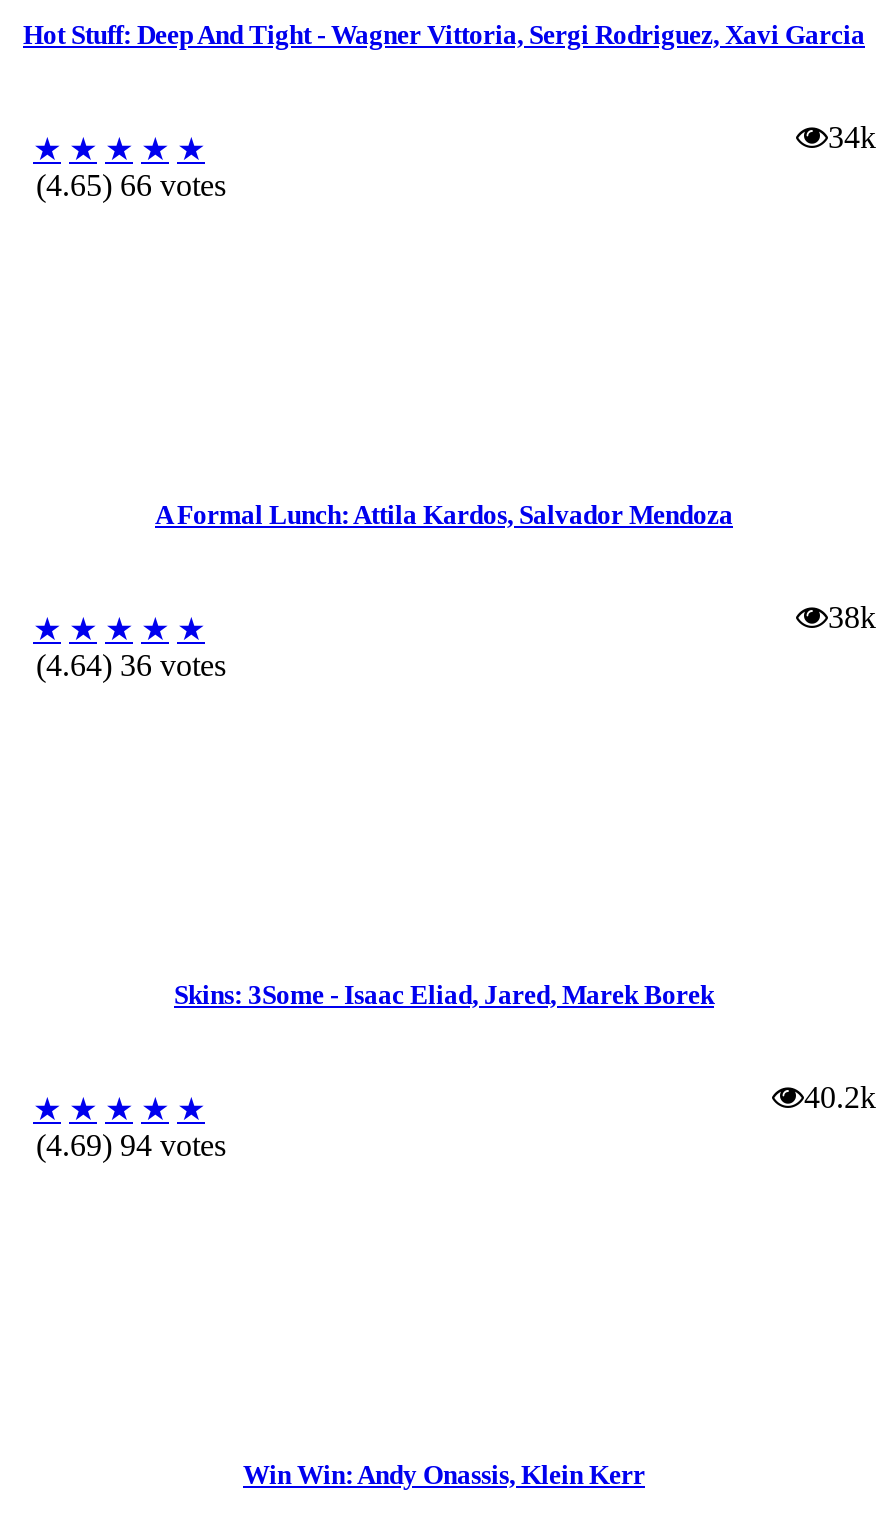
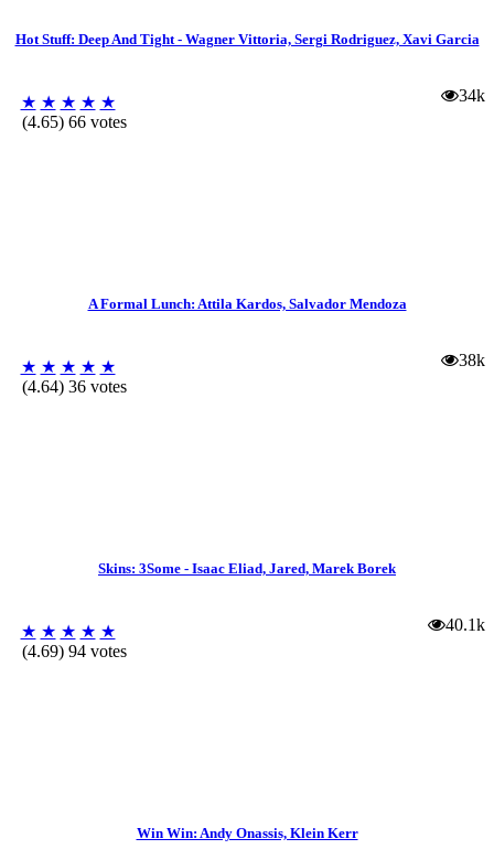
- 40.2k
+ 40.1k
